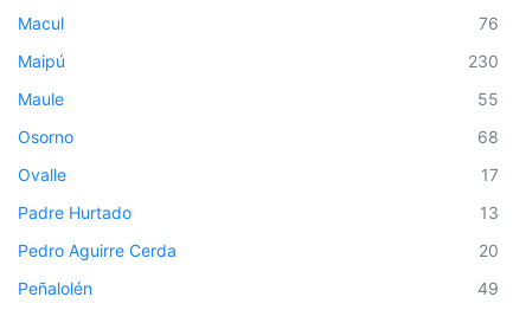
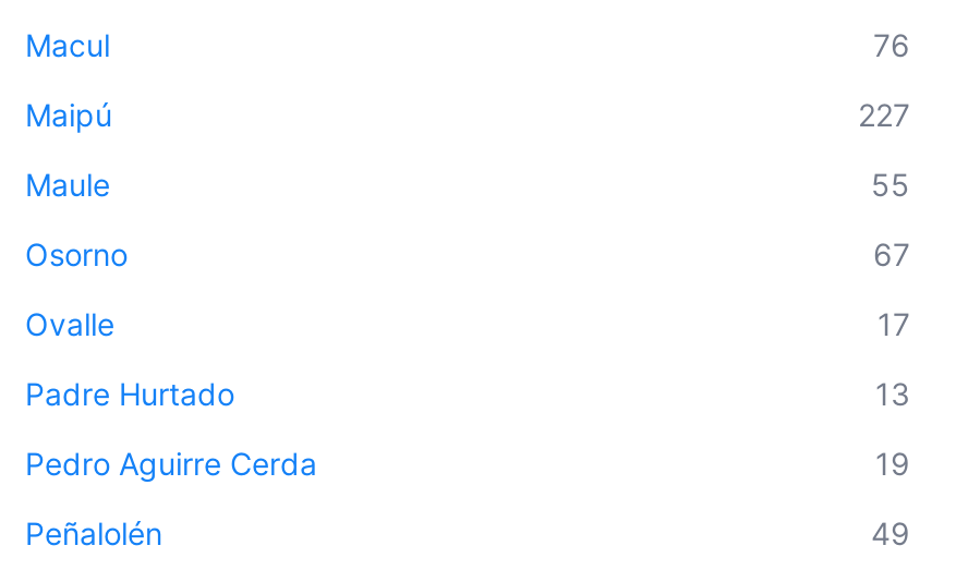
- 230
+ 227

- 68
+ 67

- 20
+ 19
